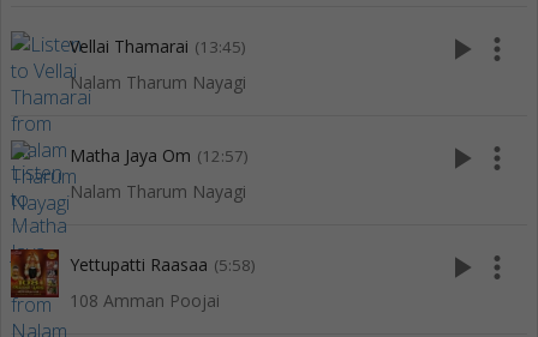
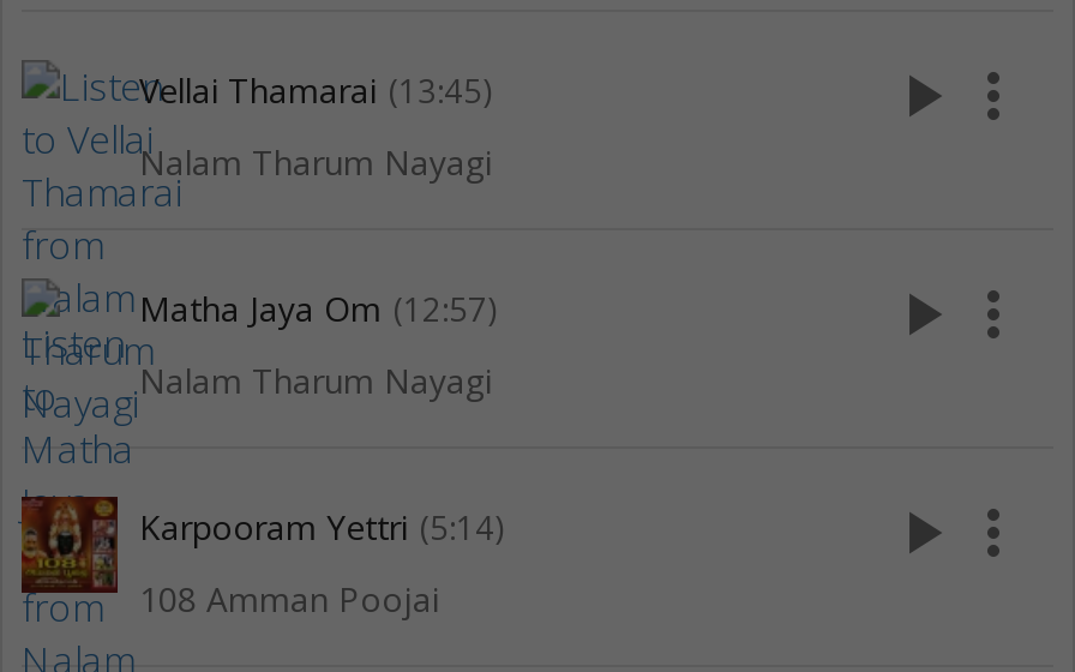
- Yettupatti Raasaa (5:58)
+ Karpooram Yettri (5:14)
